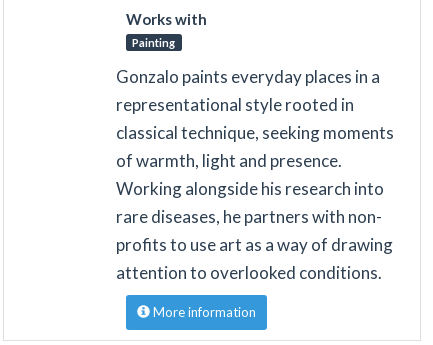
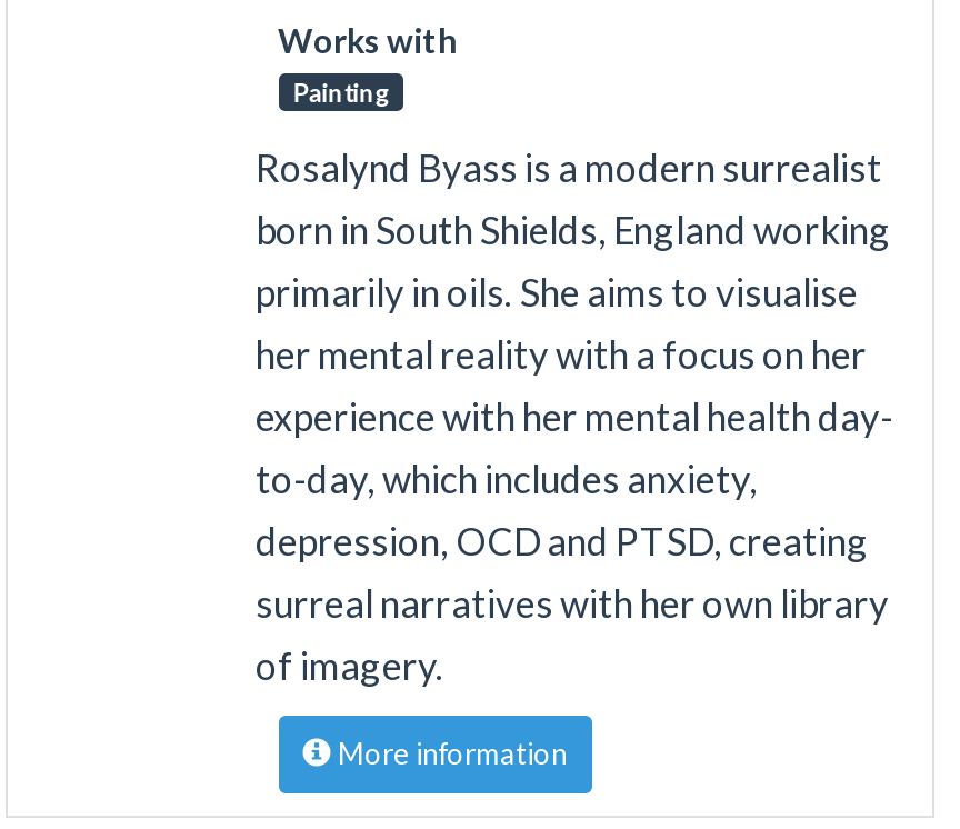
- Gonzalo paints everyday places in a
- representational style rooted in
- classical technique, seeking moments
- of warmth, light and presence.
- Working alongside his research into
- rare diseases, he partners with non-
- profits to use art as a way of drawing
- attention to overlooked conditions.
+ Rosalynd Byass is a modern surrealist
+ born in South Shields, England working
+ primarily in oils. She aims to visualise
+ her mental reality with a focus on her
+ experience with her mental health day-
+ to-day, which includes anxiety,
+ depression, OCD and PTSD, creating
+ surreal narratives with her own library
+ of imagery.
